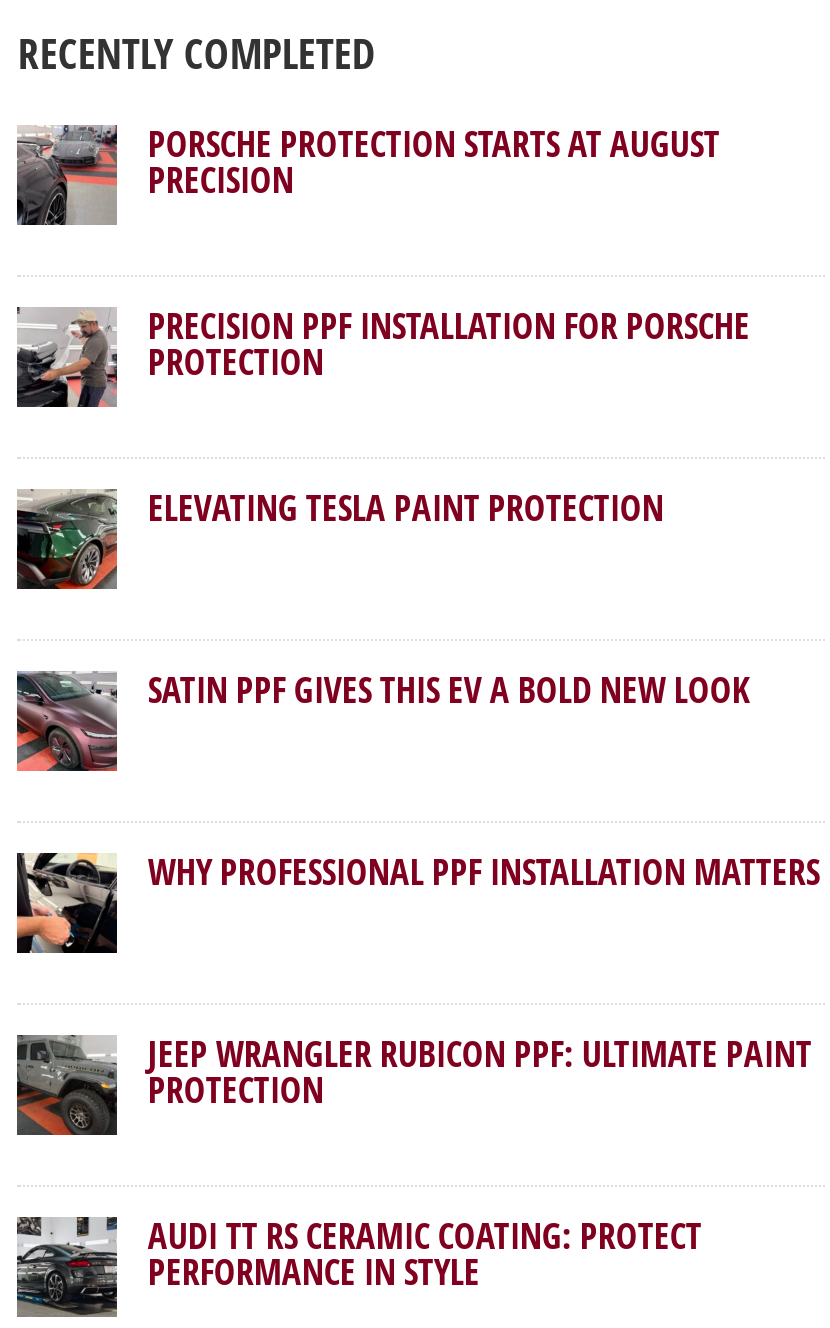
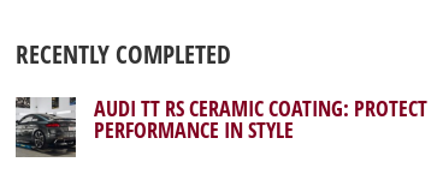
- [image]
- PORSCHE PROTECTION STARTS AT AUGUST
- PRECISION
- PRECISION PPF INSTALLATION FOR PORSCHE
- PROTECTION
- ELEVATING TESLA PAINT PROTECTION

- [image]

- [image]

- [image]
- SATIN PPF GIVES THIS EV A BOLD NEW LOOK

- [image]
- WHY PROFESSIONAL PPF INSTALLATION MATTERS

- [image]
- JEEP WRANGLER RUBICON PPF: ULTIMATE PAINT
- PROTECTION
